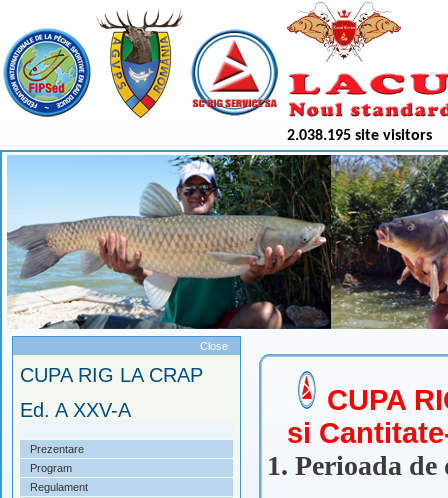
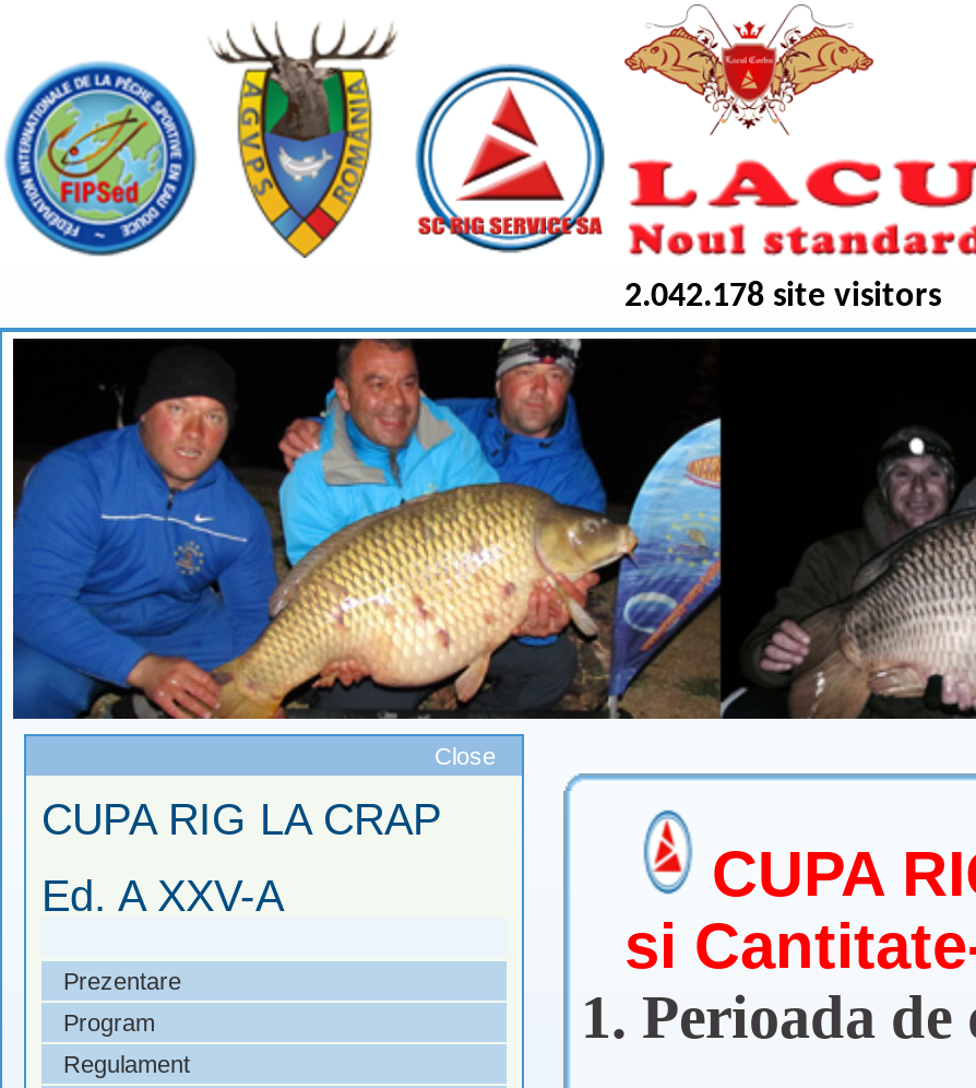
- 2.038.195 site visitors
+ 2.042.178 site visitors

- [image]
+ [image]
